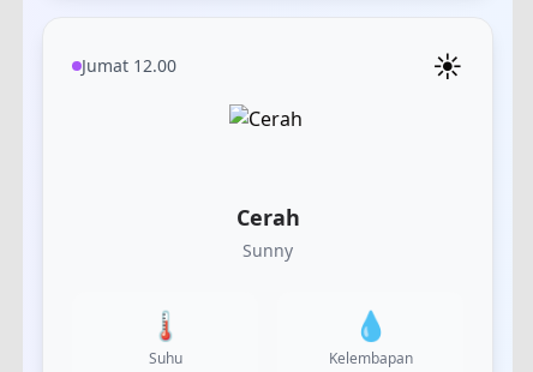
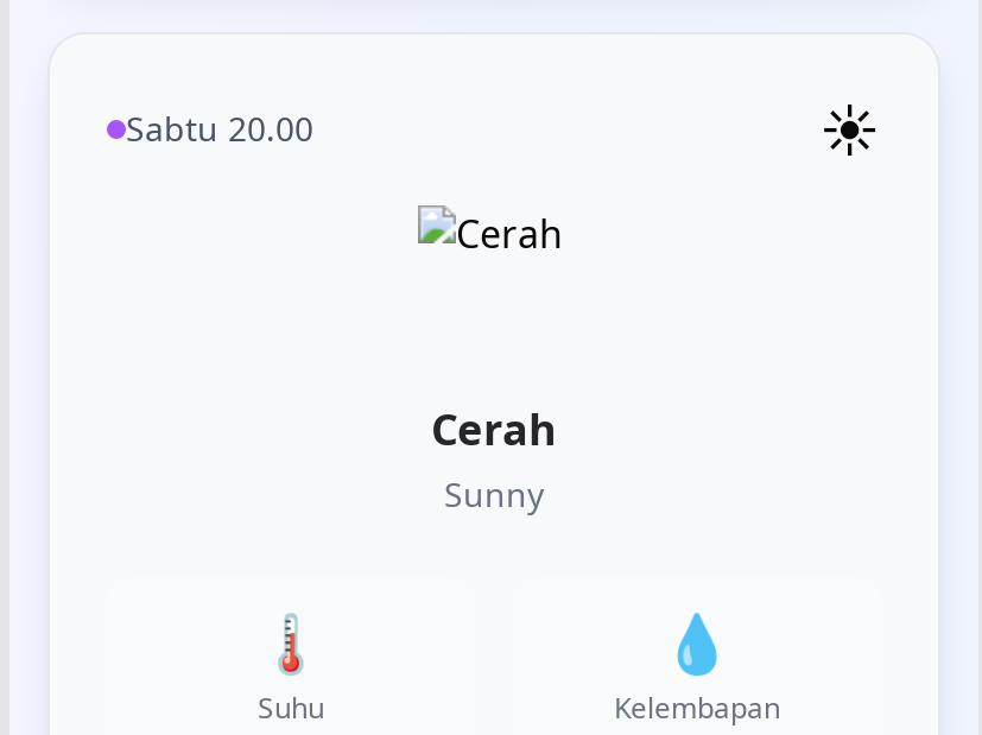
- Jumat 12.00
+ Sabtu 20.00
